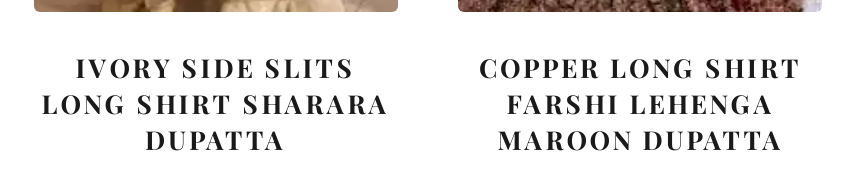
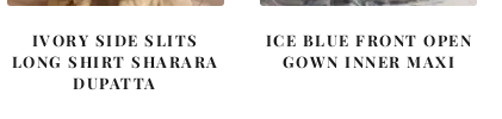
- COPPER LONG SHIRT
- FARSHI LEHENGA
- MAROON DUPATTA
+ ICE BLUE FRONT OPEN
+ GOWN INNER MAXI
